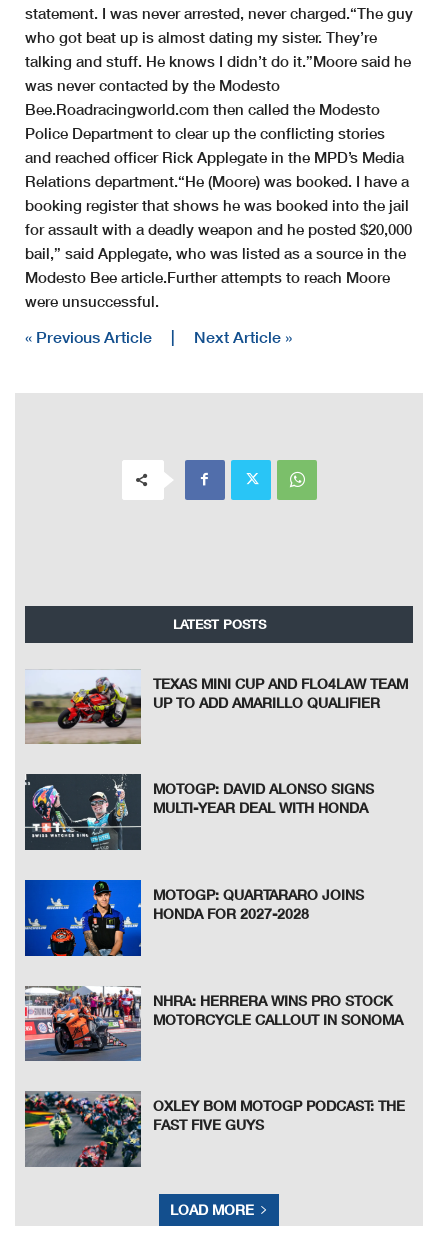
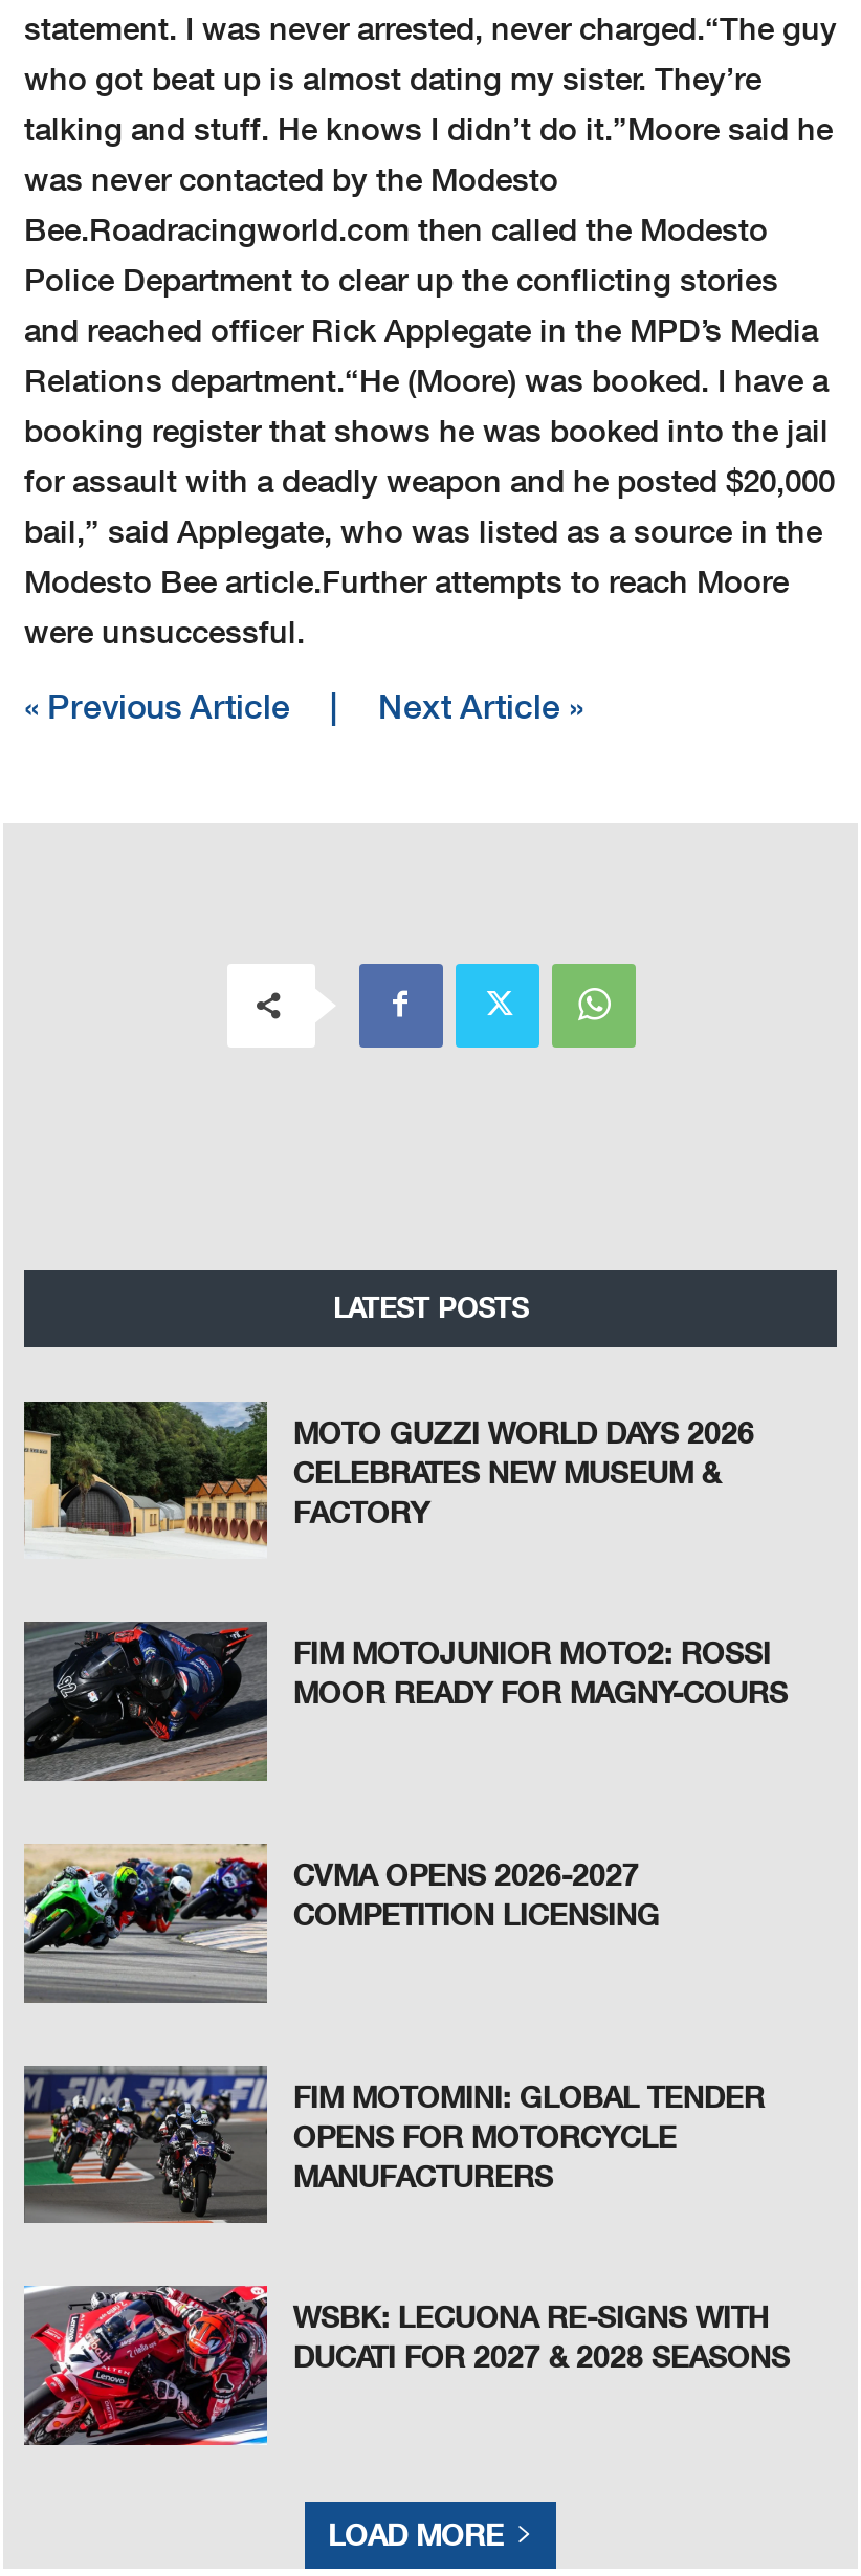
- [image]
- TEXAS MINI CUP AND FLO4LAW TEAM
- UP TO ADD AMARILLO QUALIFIER
+ [image]
+ MOTO GUZZI WORLD DAYS 2026
+ CELEBRATES NEW MUSEUM &
+ FACTORY

- [image]
- MOTOGP: DAVID ALONSO SIGNS
- MULTI-YEAR DEAL WITH HONDA
+ [image]
+ FIM MOTOJUNIOR MOTO2: ROSSI
+ MOOR READY FOR MAGNY-COURS

- [image]
- MOTOGP: QUARTARARO JOINS
- HONDA FOR 2027-2028
+ [image]
+ CVMA OPENS 2026-2027
+ COMPETITION LICENSING

- [image]
- NHRA: HERRERA WINS PRO STOCK
- MOTORCYCLE CALLOUT IN SONOMA
+ [image]
+ FIM MOTOMINI: GLOBAL TENDER
+ OPENS FOR MOTORCYCLE
+ MANUFACTURERS

- [image]
- OXLEY BOM MOTOGP PODCAST: THE
- FAST FIVE GUYS
+ [image]
+ WSBK: LECUONA RE-SIGNS WITH
+ DUCATI FOR 2027 & 2028 SEASONS
